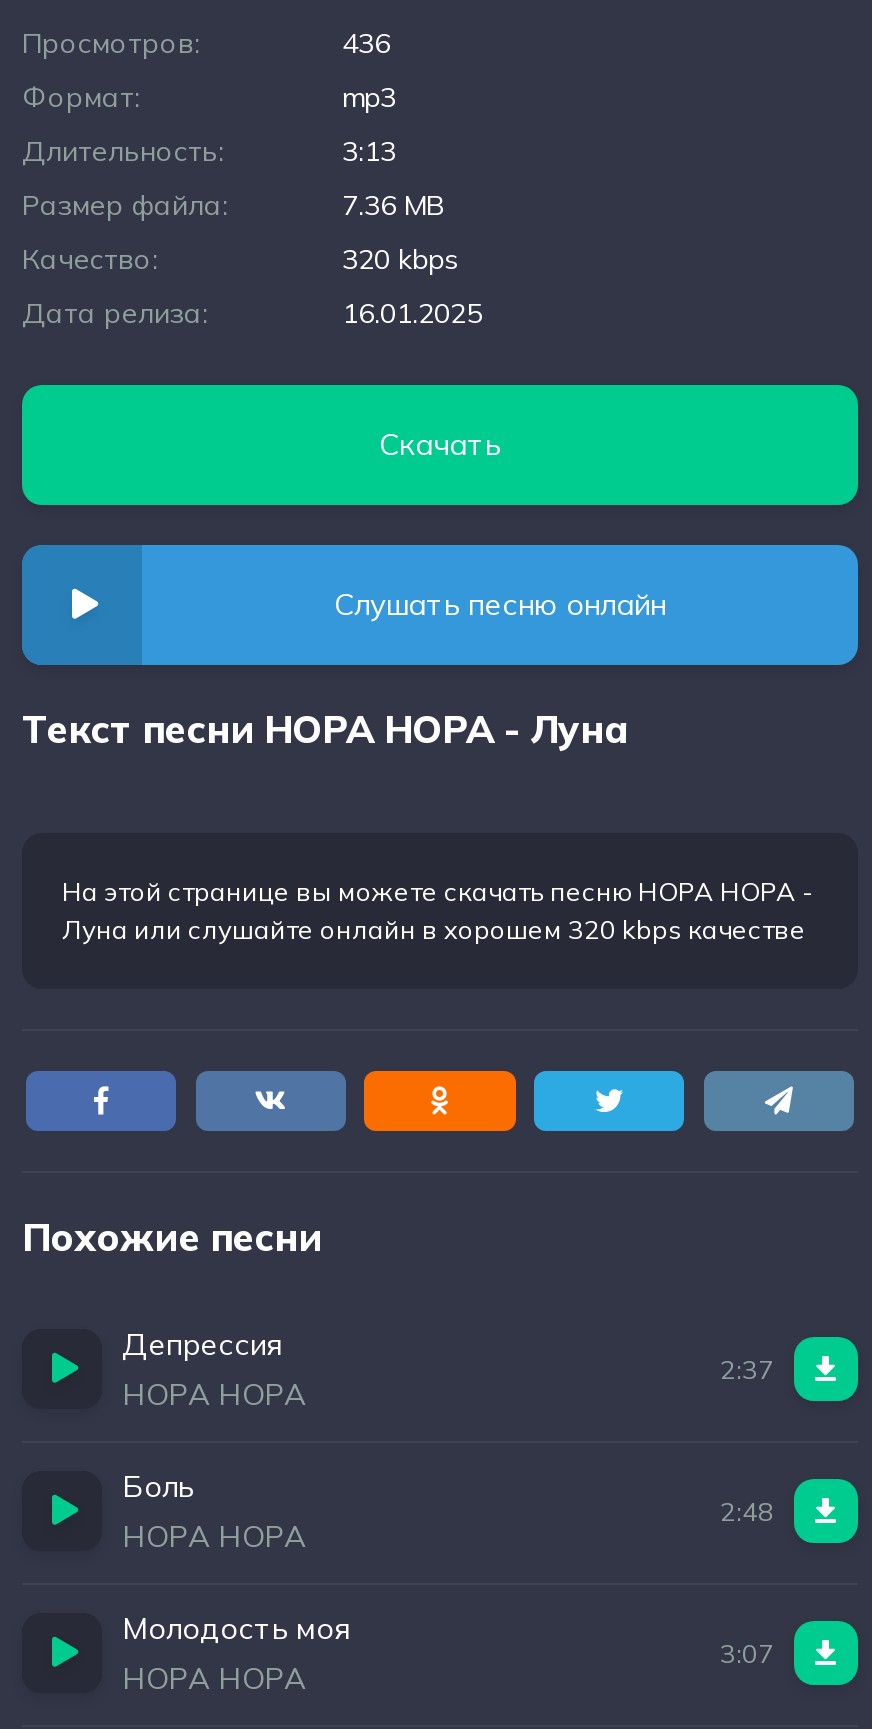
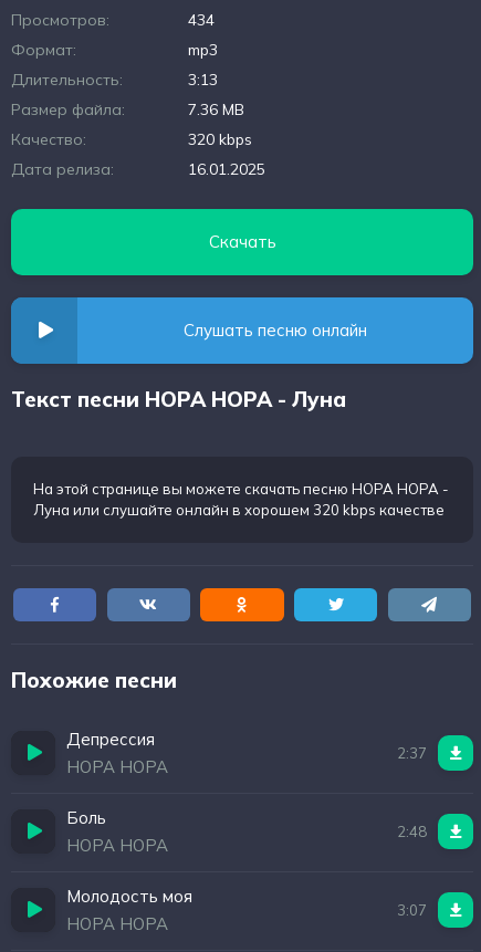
- 436
+ 434
